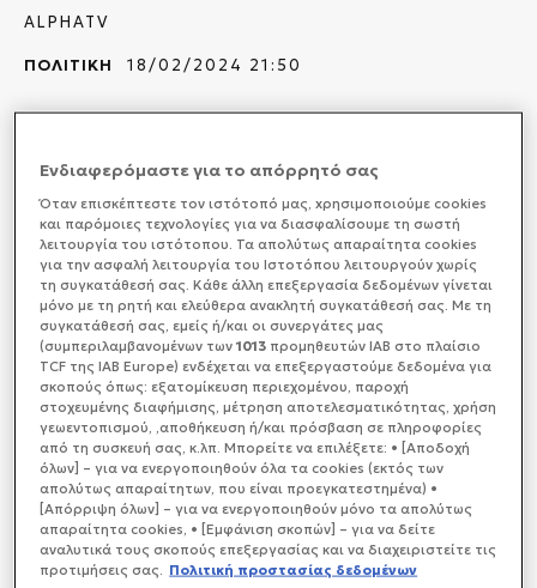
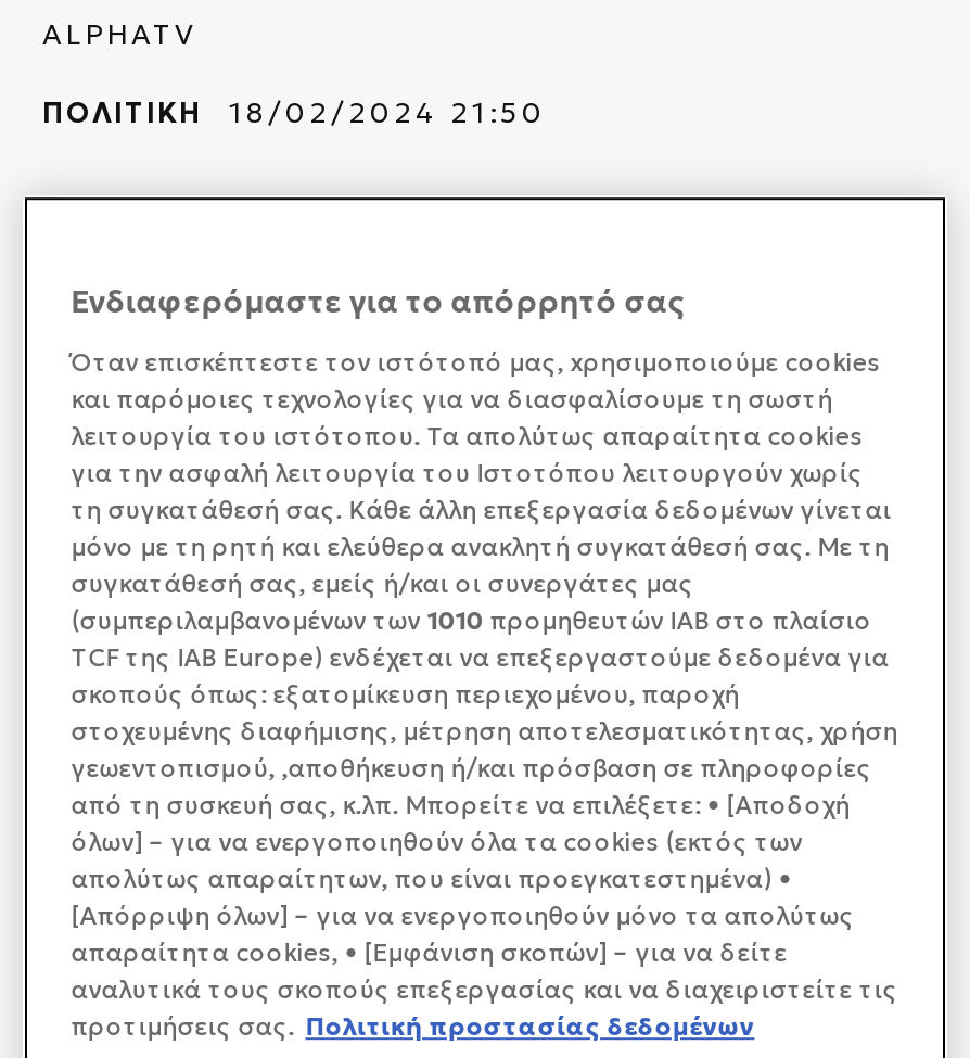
- (συμπεριλαμβανομένων των 1013 προμηθευτών IAB στο πλαίσιο
+ (συμπεριλαμβανομένων των 1010 προμηθευτών IAB στο πλαίσιο
